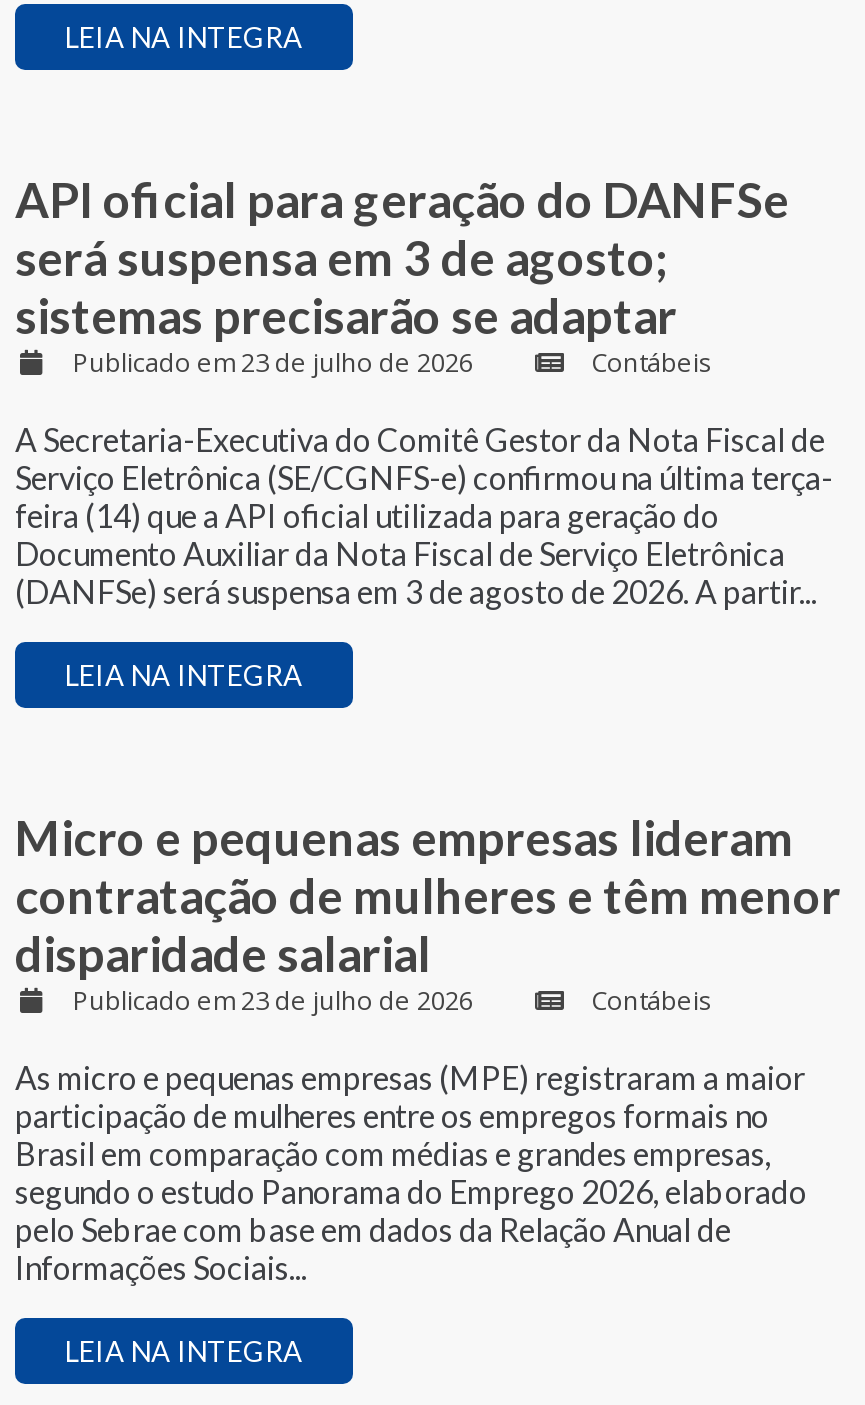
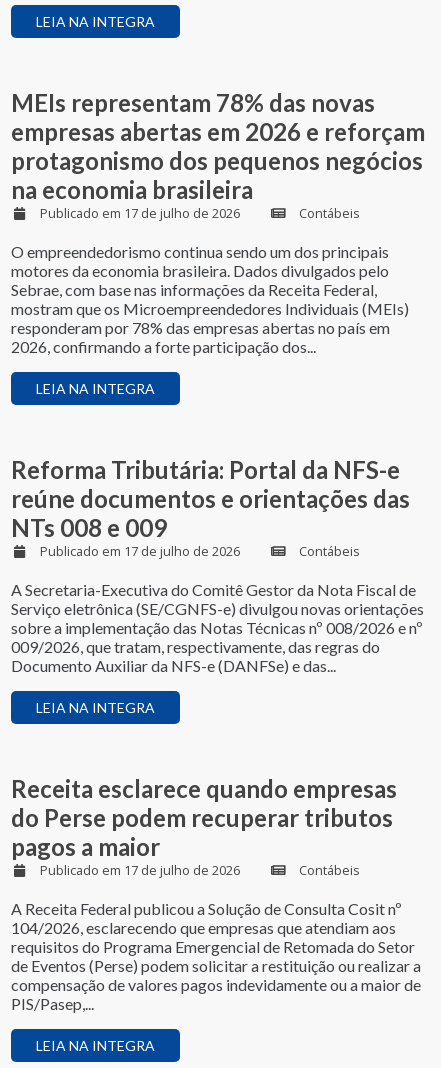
- API oficial para geração do DANFSe
- será suspensa em 3 de agosto;
- sistemas precisarão se adaptar
- Publicado em 23 de julho de 2026
+ MEIs representam 78% das novas
+ empresas abertas em 2026 e reforçam
+ protagonismo dos pequenos negócios
+ na economia brasileira
+ Publicado em 17 de julho de 2026
+ Contábeis
+ O empreendedorismo continua sendo um dos principais
+ motores da economia brasileira. Dados divulgados pelo
+ Sebrae, com base nas informações da Receita Federal,
+ mostram que os Microempreendedores Individuais (MEIs)
+ responderam por 78% das empresas abertas no país em
+ 2026, confirmando a forte participação dos...
+ LEIA NA INTEGRA
+ Reforma Tributária: Portal da NFS-e
+ reúne documentos e orientações das
+ NTs 008 e 009
+ Publicado em 17 de julho de 2026

- Serviço Eletrônica (SE/CGNFS-e) confirmou na última terça-
- feira (14) que a API oficial utilizada para geração do
- Documento Auxiliar da Nota Fiscal de Serviço Eletrônica
- (DANFSe) será suspensa em 3 de agosto de 2026. A partir...
+ Serviço eletrônica (SE/CGNFS-e) divulgou novas orientações
+ sobre a implementação das Notas Técnicas nº 008/2026 e nº
+ 009/2026, que tratam, respectivamente, das regras do
+ Documento Auxiliar da NFS-e (DANFSe) e das...

- Micro e pequenas empresas lideram
- contratação de mulheres e têm menor
- disparidade salarial
- Publicado em 23 de julho de 2026
+ Receita esclarece quando empresas
+ do Perse podem recuperar tributos
+ pagos a maior
+ Publicado em 17 de julho de 2026

- As micro e pequenas empresas (MPE) registraram a maior
- participação de mulheres entre os empregos formais no
- Brasil em comparação com médias e grandes empresas,
- segundo o estudo Panorama do Emprego 2026, elaborado
- pelo Sebrae com base em dados da Relação Anual de
- Informações Sociais...
+ A Receita Federal publicou a Solução de Consulta Cosit nº
+ 104/2026, esclarecendo que empresas que atendiam aos
+ requisitos do Programa Emergencial de Retomada do Setor
+ de Eventos (Perse) podem solicitar a restituição ou realizar a
+ compensação de valores pagos indevidamente ou a maior de
+ PIS/Pasep,...
